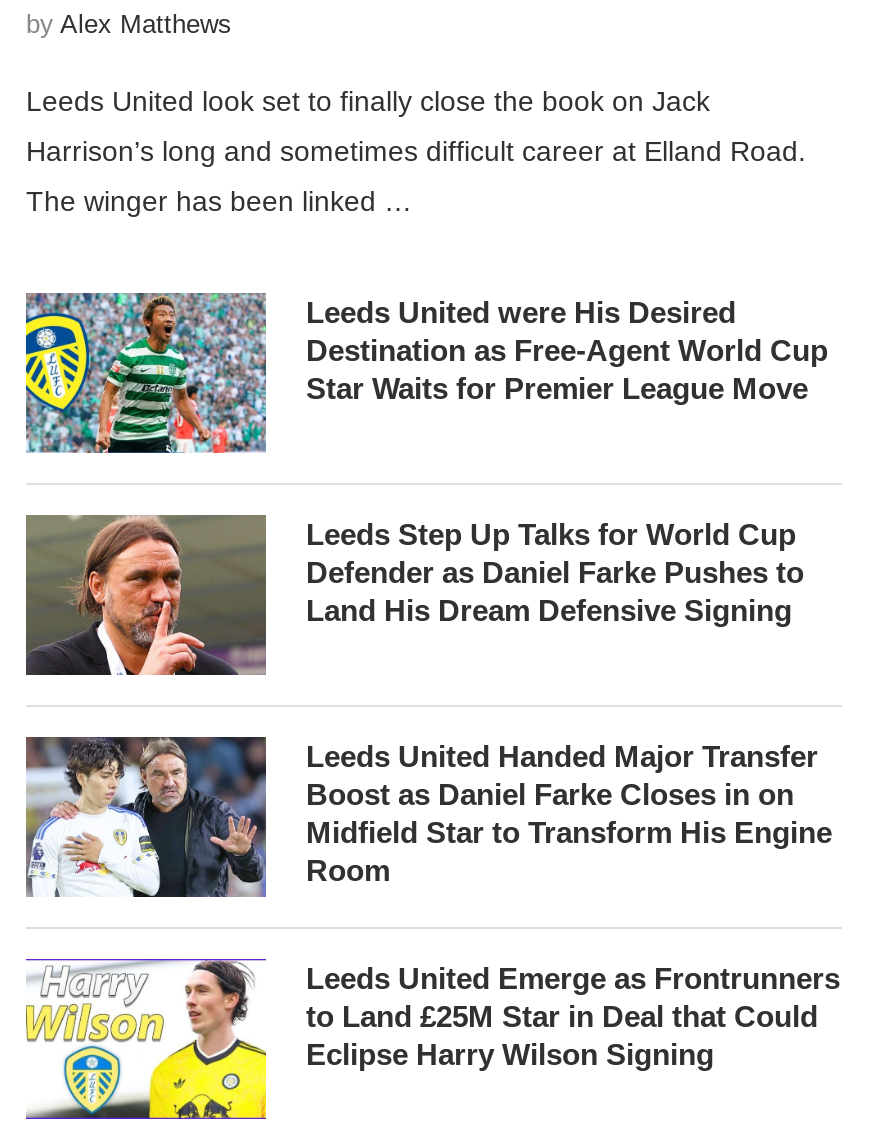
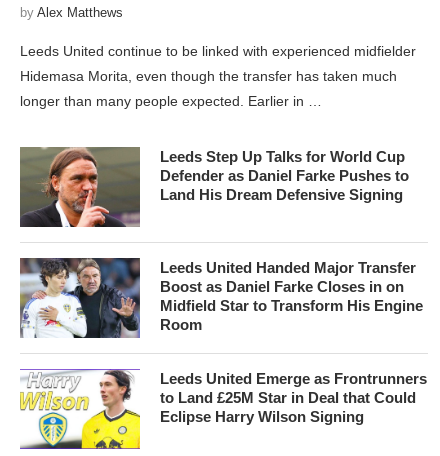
- Leeds United look set to finally close the book on Jack
- Harrison’s long and sometimes difficult career at Elland Road.
- The winger has been linked …
- Leeds United were His Desired
- Destination as Free-Agent World Cup
- Star Waits for Premier League Move
+ Leeds United continue to be linked with experienced midfielder
+ Hidemasa Morita, even though the transfer has taken much
+ longer than many people expected. Earlier in …
